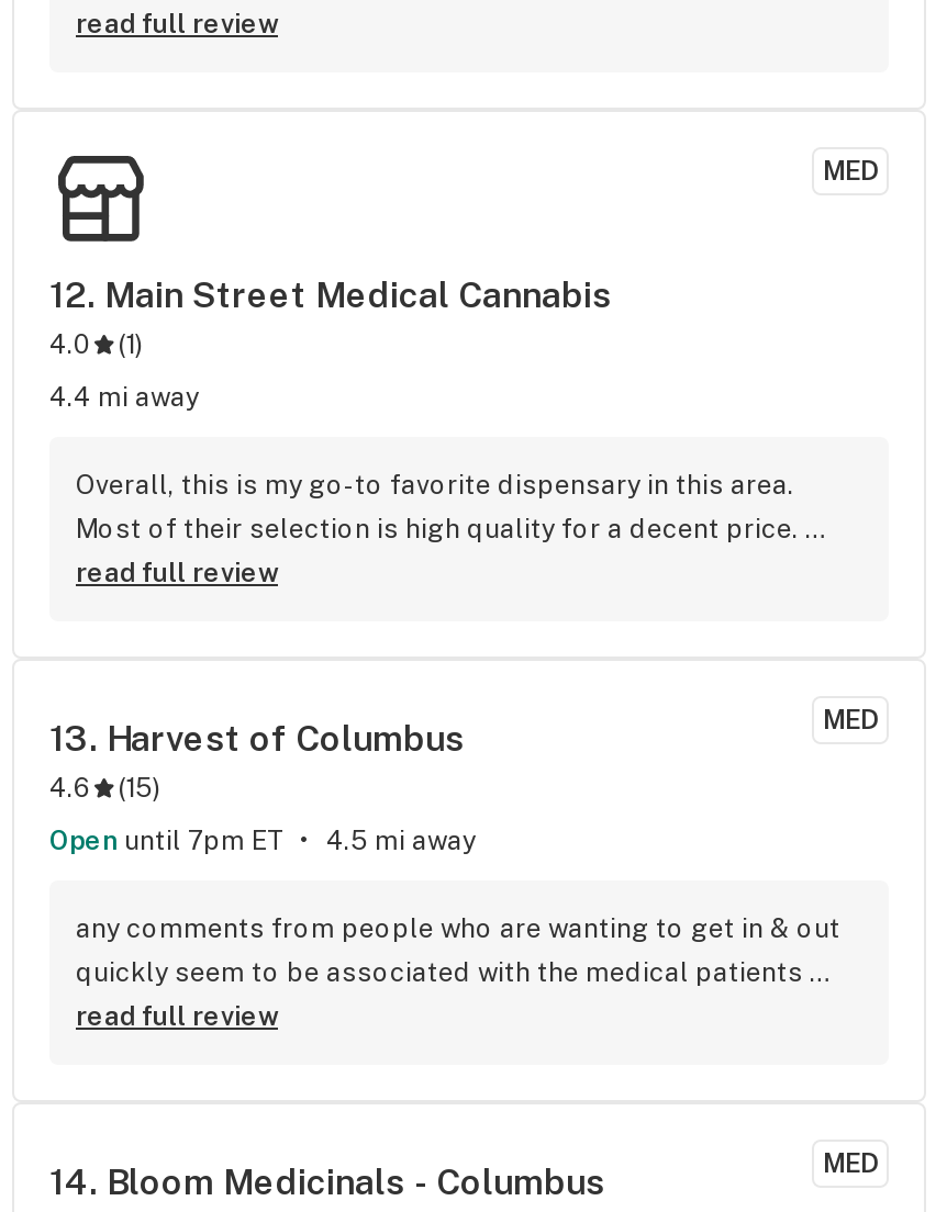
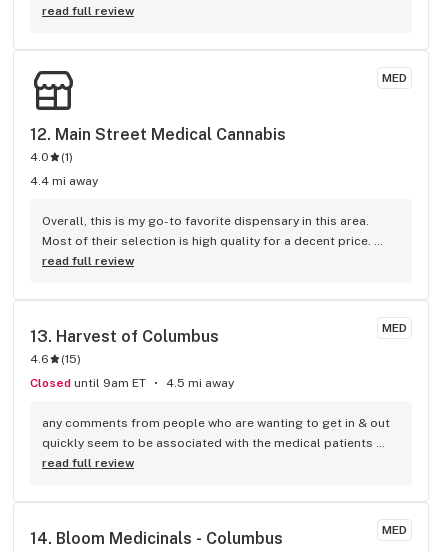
- Open until 7pm ET
+ Closed until 9am ET
